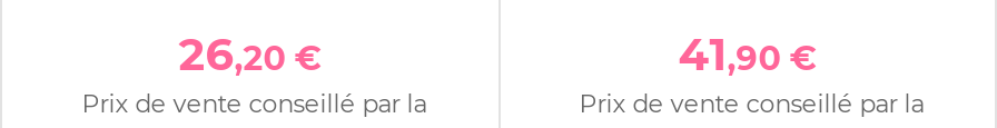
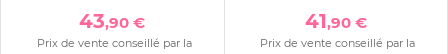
- 26,20 €
+ 43,90 €
